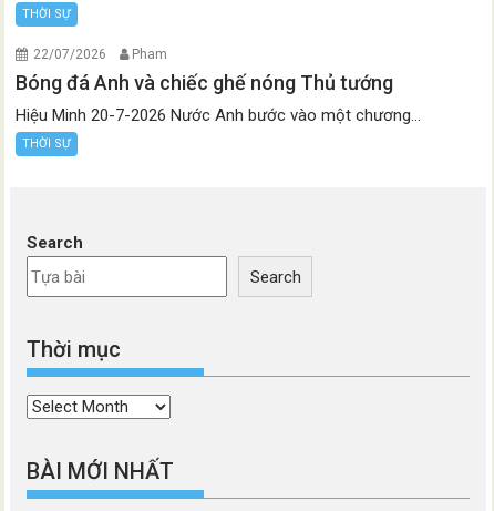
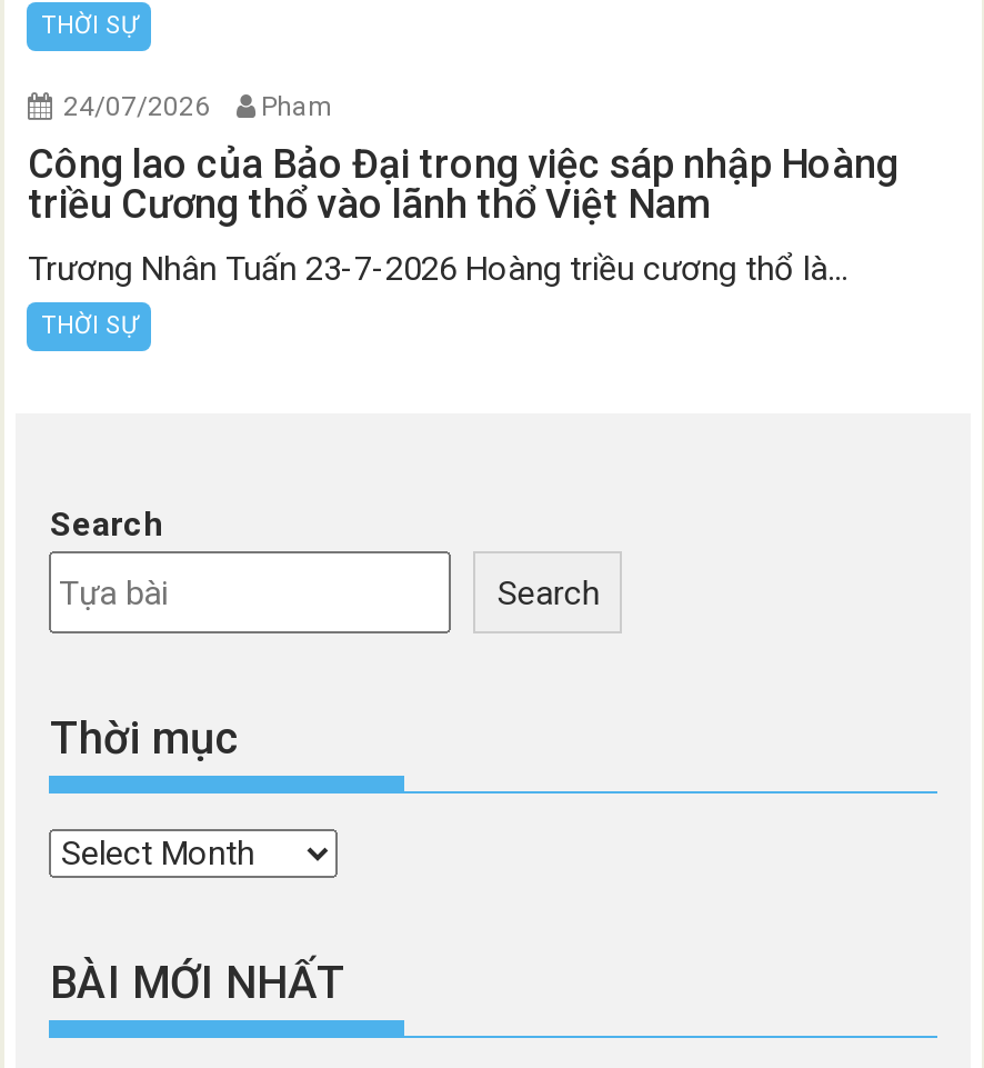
- 22/07/2026 Pham
+ 24/07/2026 Pham

- Bóng đá Anh và chiếc ghế nóng Thủ tướng
+ Công lao của Bảo Đại trong việc sáp nhập Hoàng
+ triều Cương thổ vào lãnh thổ Việt Nam

- Hiệu Minh 20-7-2026 Nước Anh bước vào một chương...
+ Trương Nhân Tuấn 23-7-2026 Hoàng triều cương thổ là...
